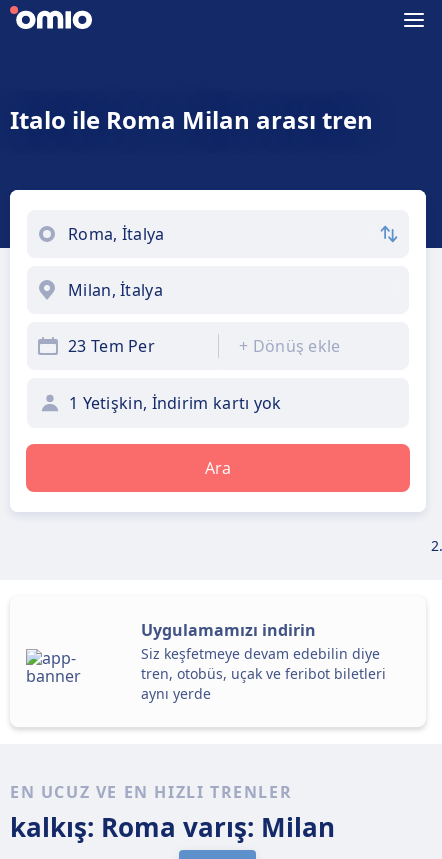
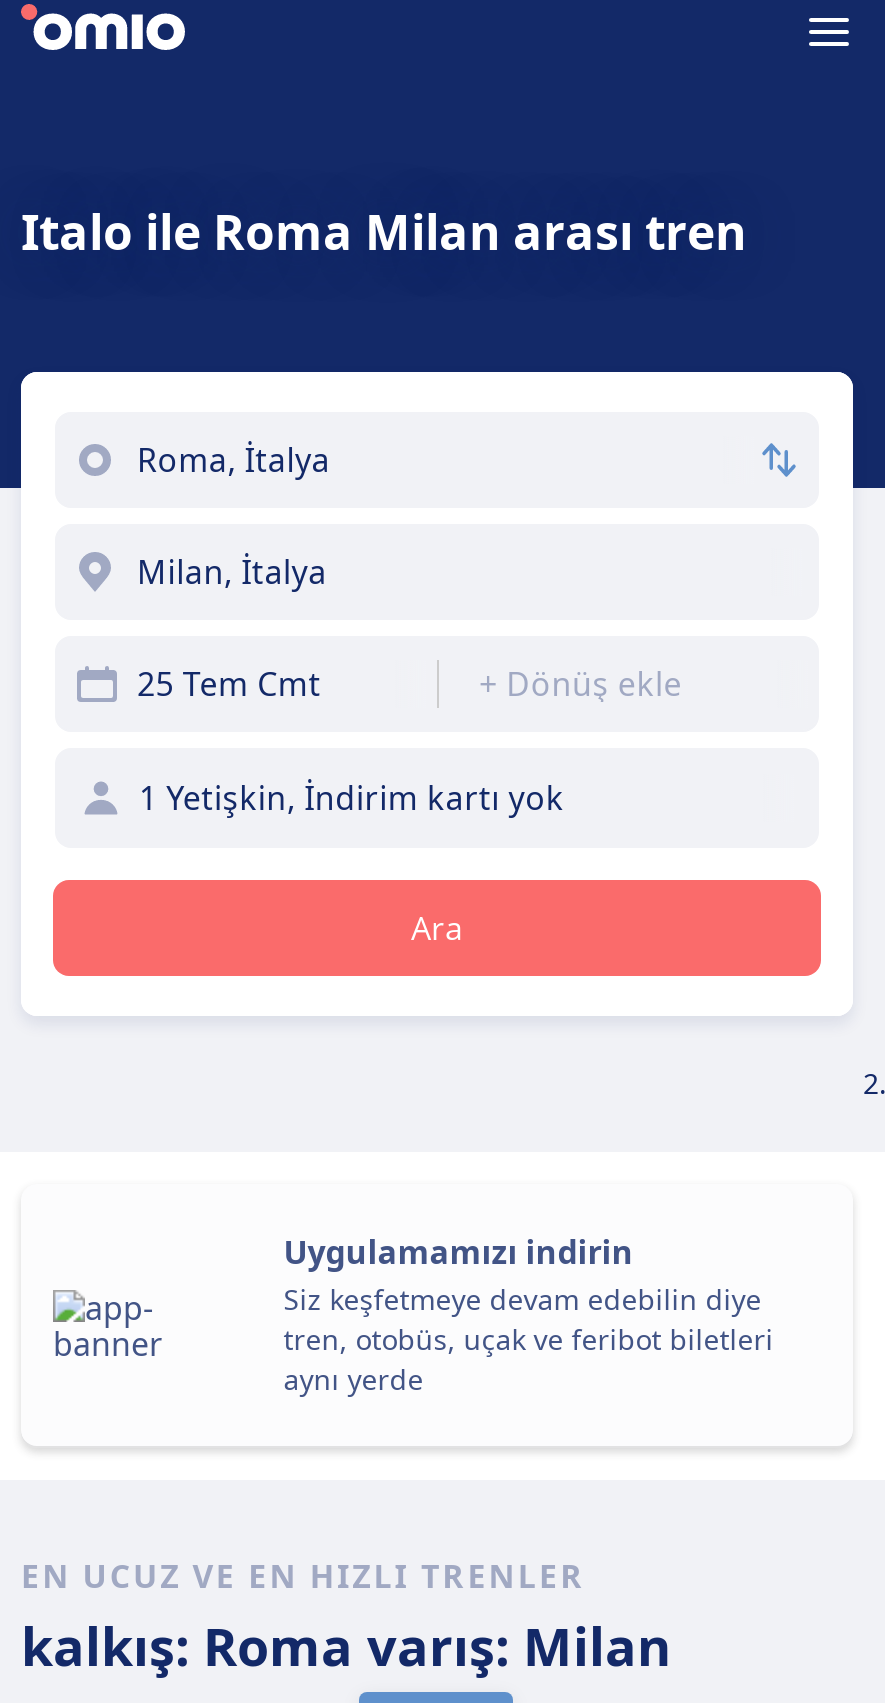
- 23 Tem Per
+ 25 Tem Cmt
